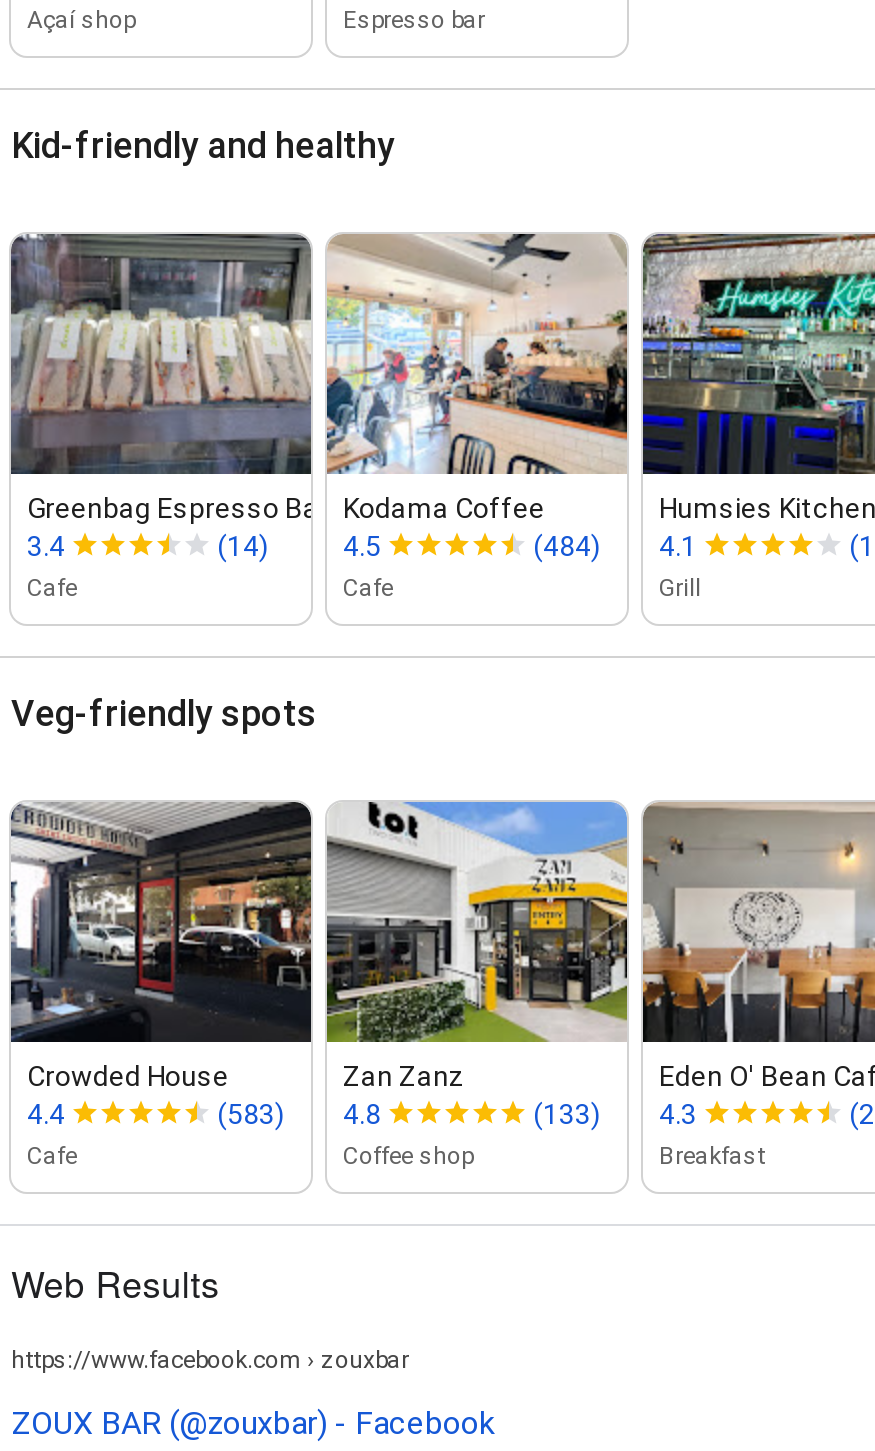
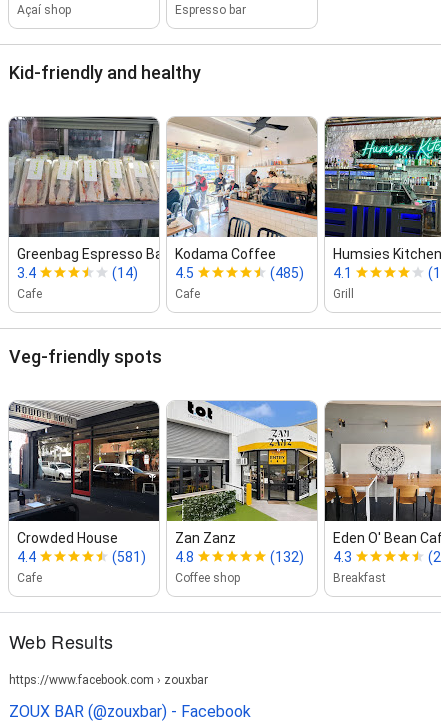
- (484) 4.1
+ (485) 4.1

- (583) 4.8
+ (581) 4.8

- (133) 4.3
+ (132) 4.3
